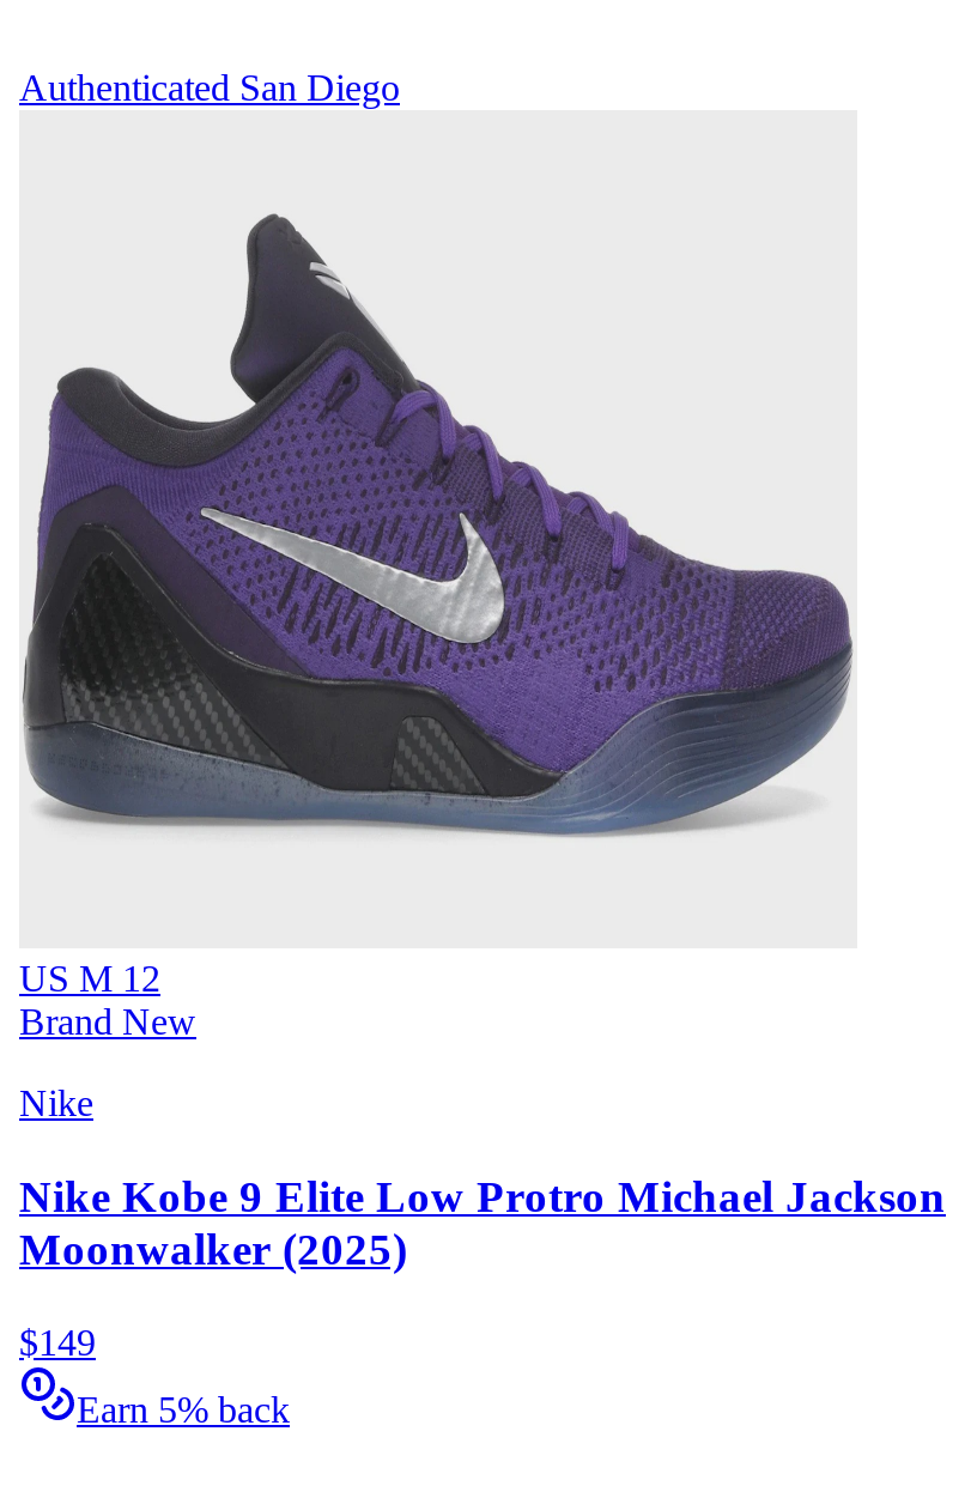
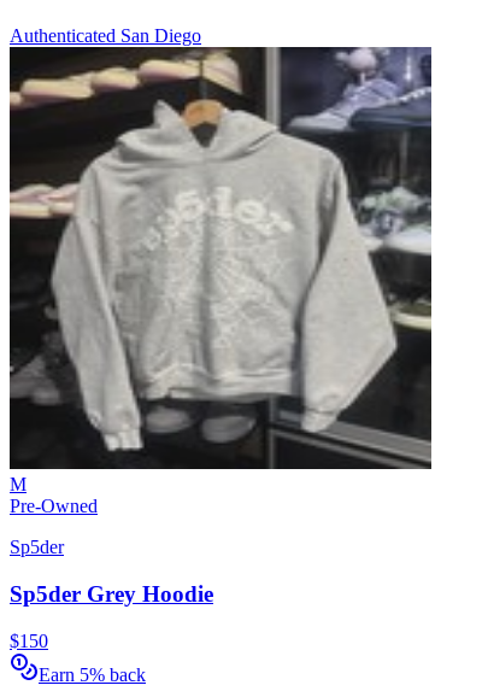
- [image]
- US M 12
- Brand New
+ [image]
+ M
+ Pre-Owned

- Nike
+ Sp5der

- Nike Kobe 9 Elite Low Protro Michael Jackson
- Moonwalker (2025)
+ Sp5der Grey Hoodie

- $149
+ $150
